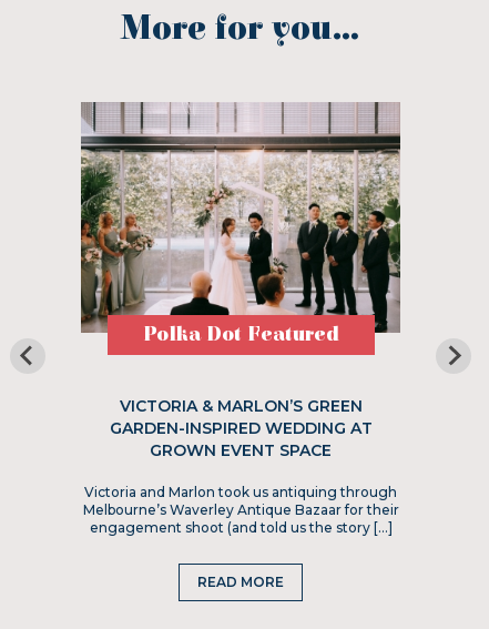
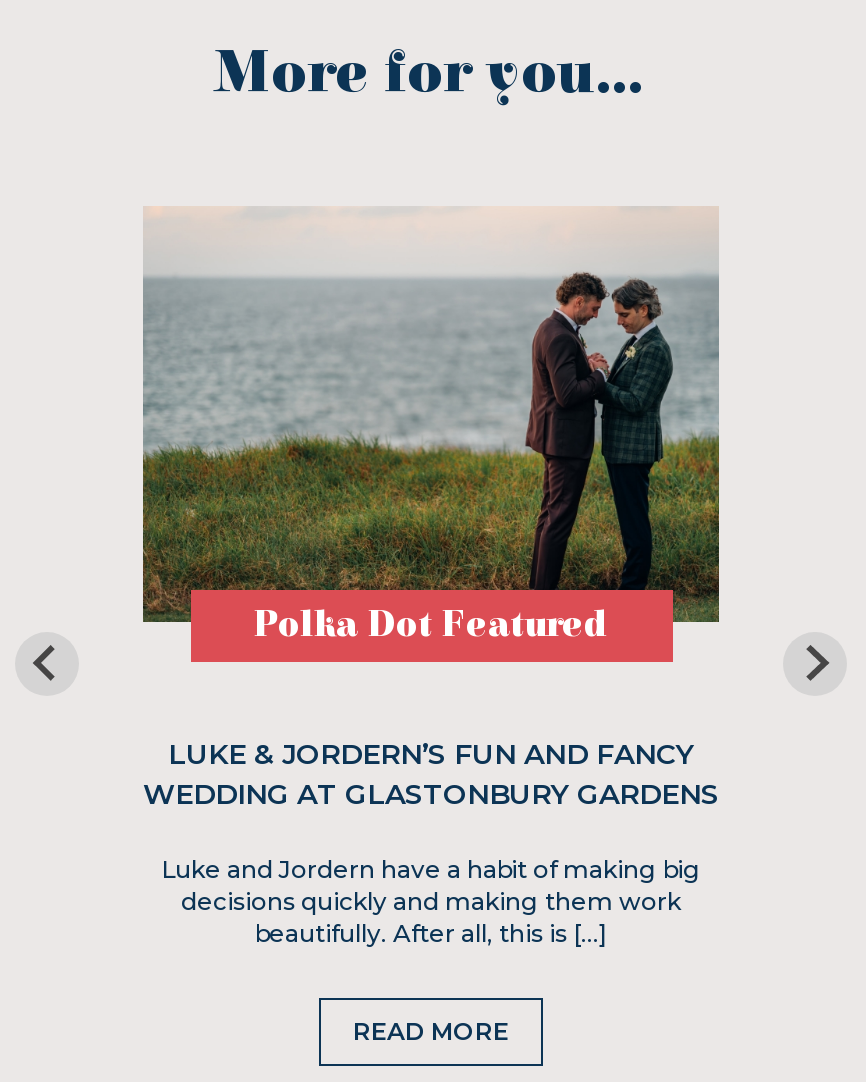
- [image]
+ [image]

- VICTORIA & MARLON’S GREEN
- GARDEN-INSPIRED WEDDING AT
- GROWN EVENT SPACE
+ LUKE & JORDERN’S FUN AND FANCY
+ WEDDING AT GLASTONBURY GARDENS

- Victoria and Marlon took us antiquing through
- Melbourne’s Waverley Antique Bazaar for their
- engagement shoot (and told us the story […]
+ Luke and Jordern have a habit of making big
+ decisions quickly and making them work
+ beautifully. After all, this is […]
